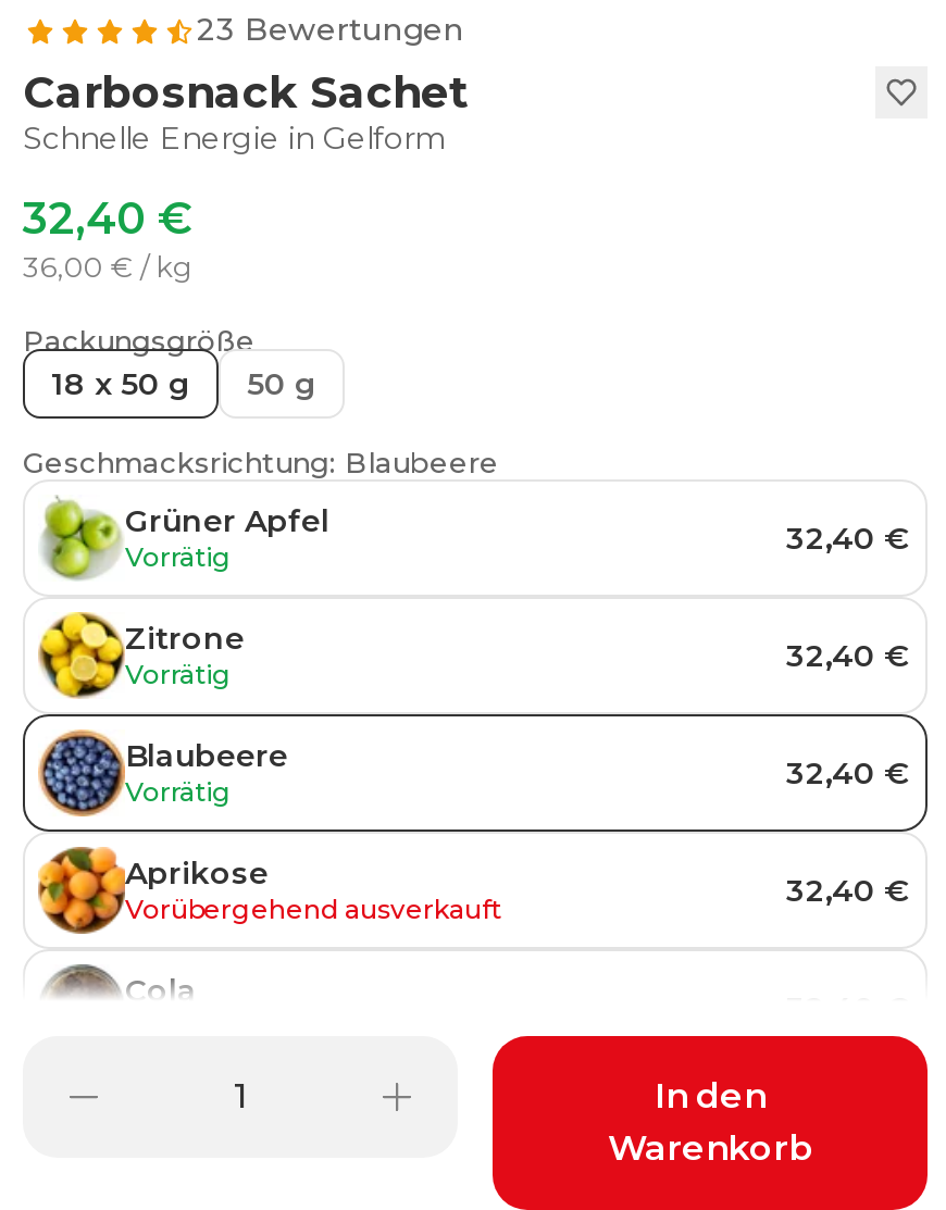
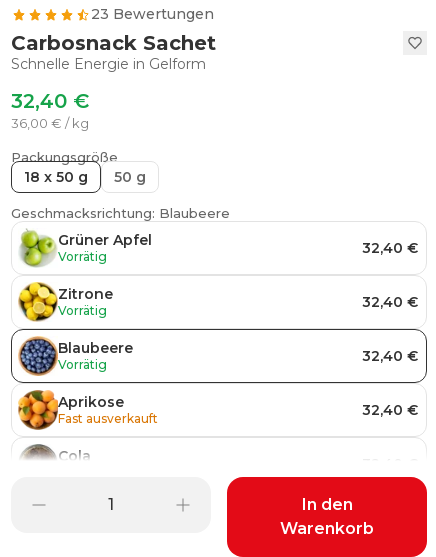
- Vorübergehend ausverkauft
+ Fast ausverkauft
